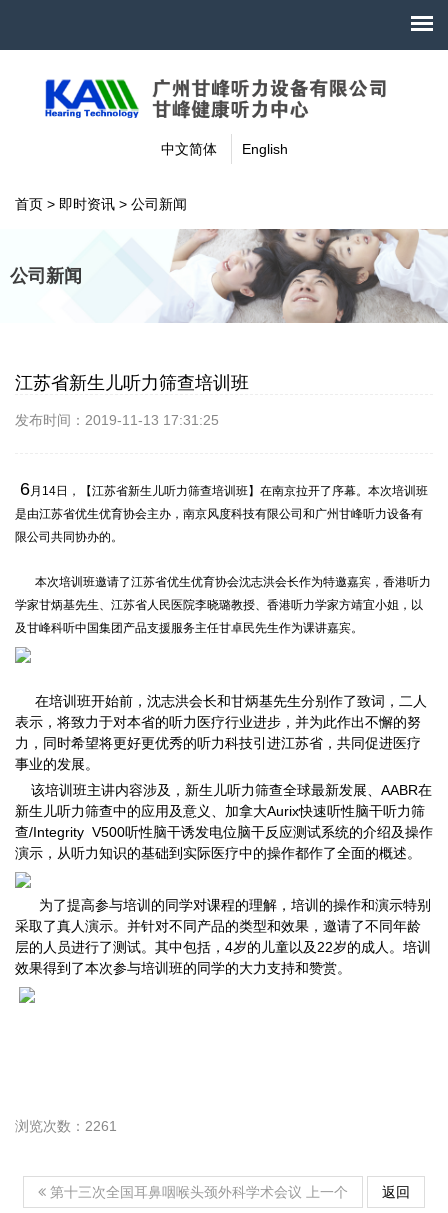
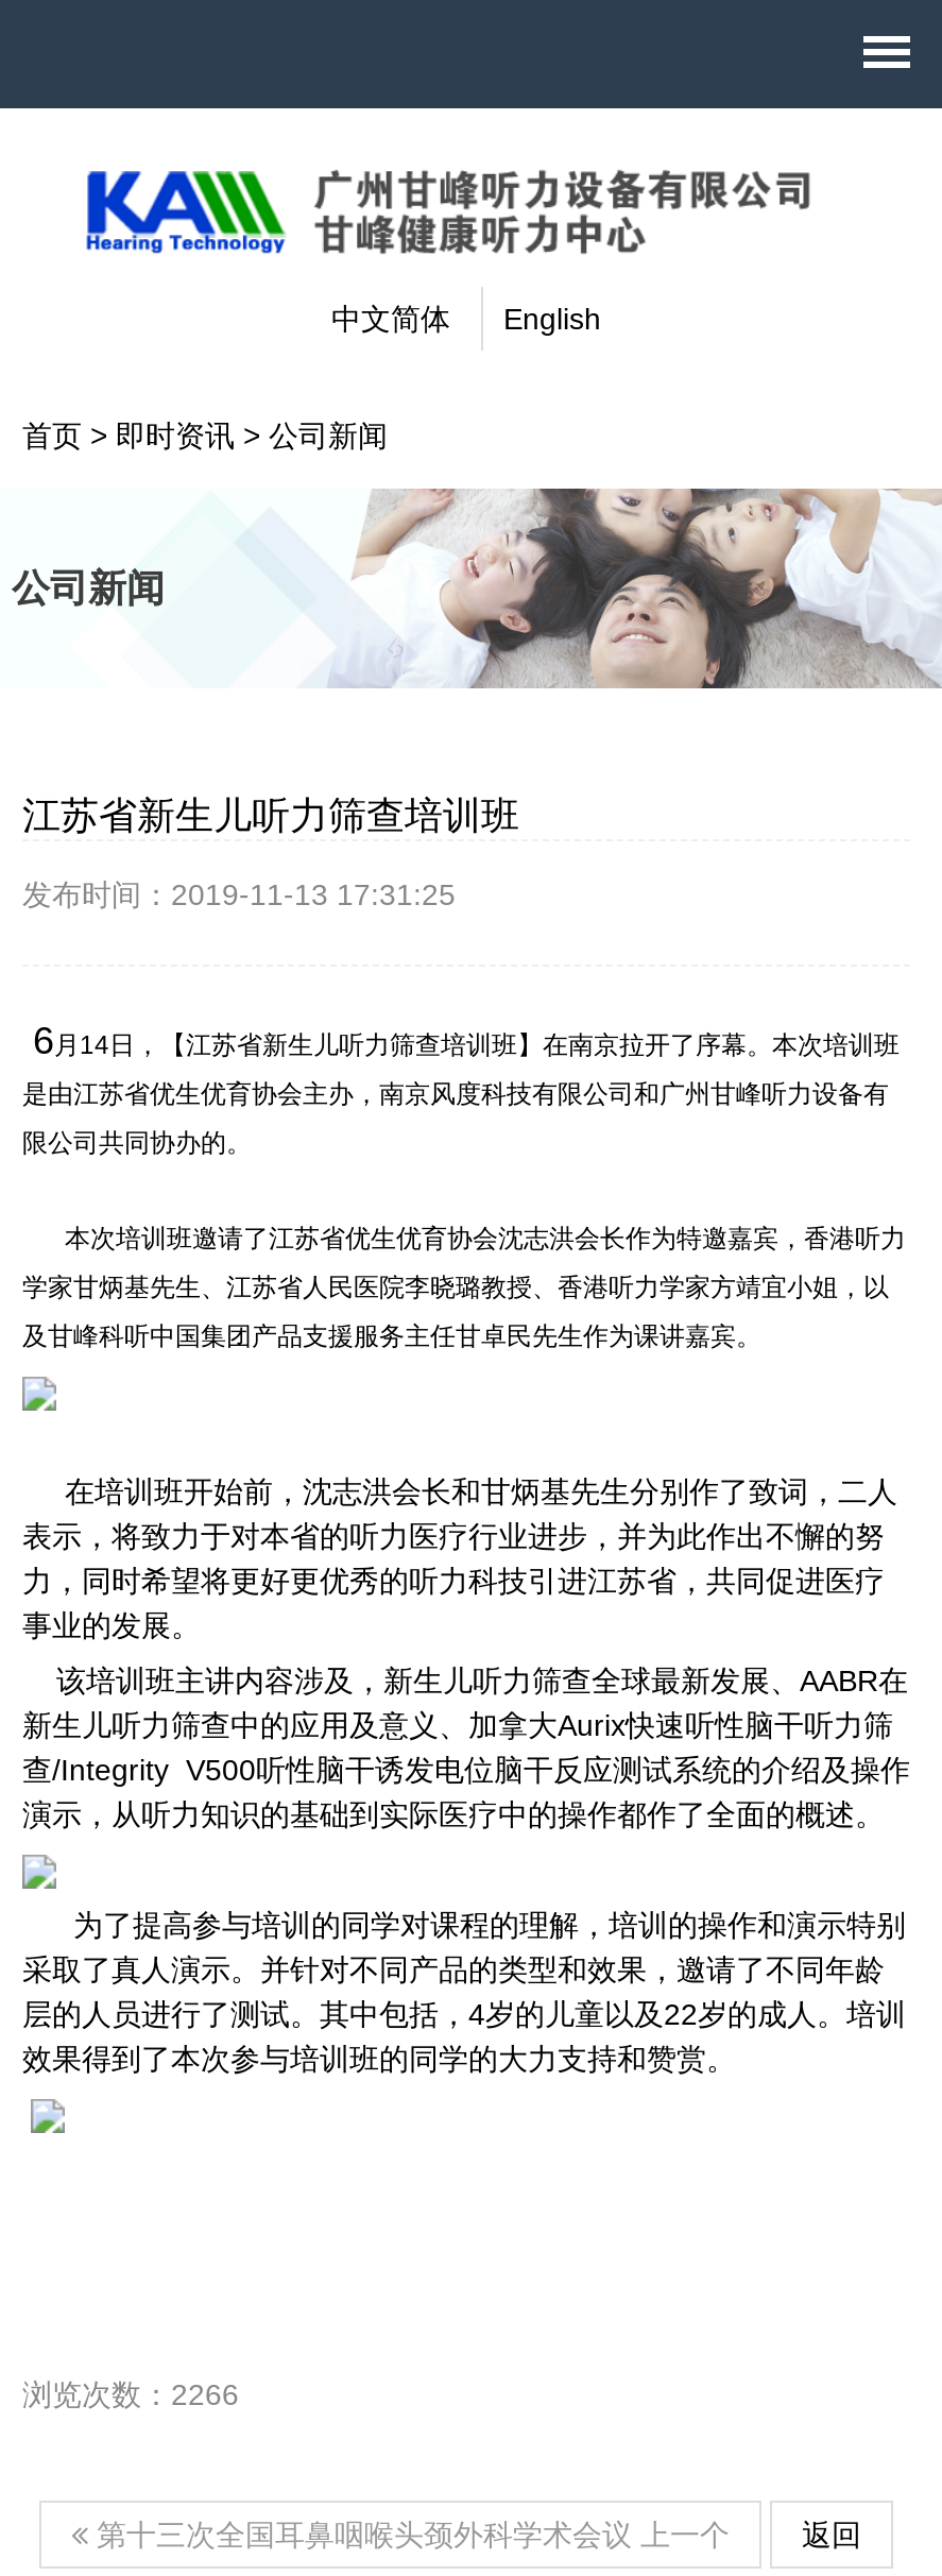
- 浏览次数：2261
+ 浏览次数：2266
